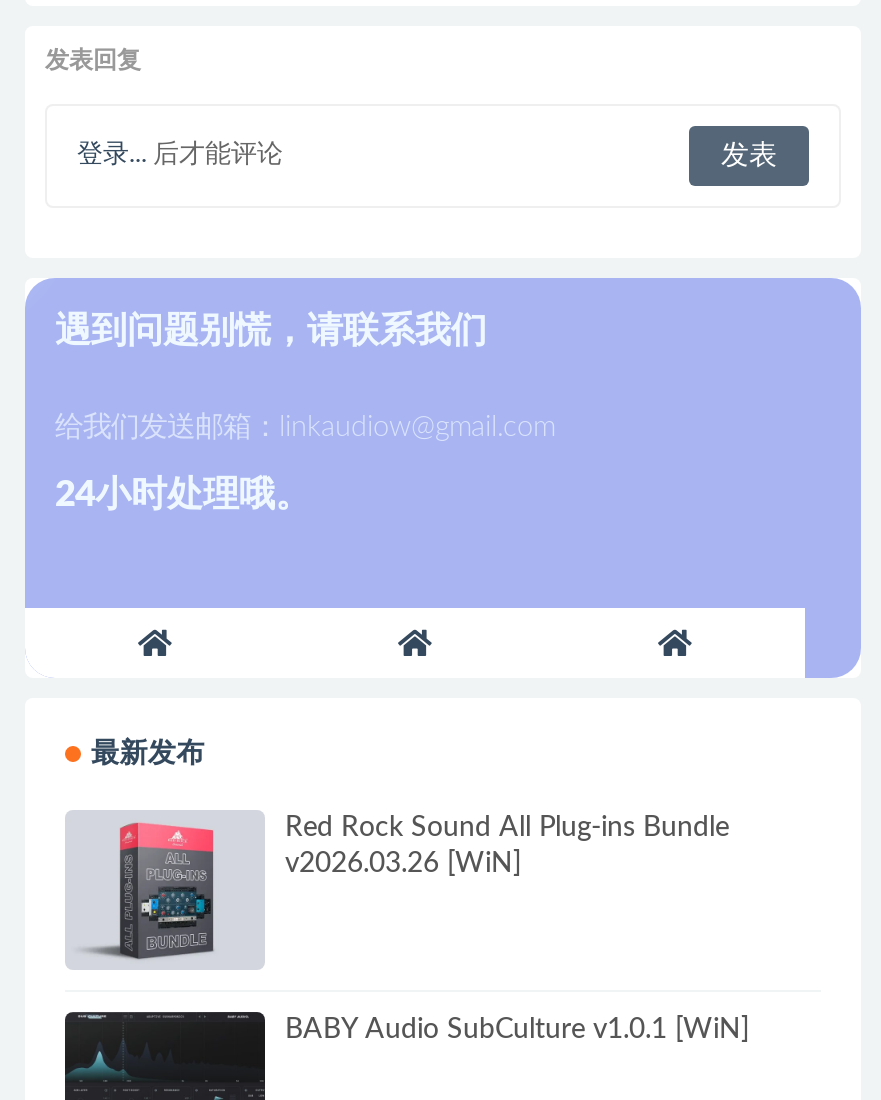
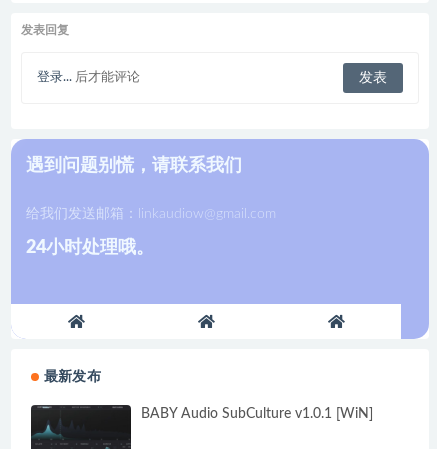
- [image]
- Red Rock Sound All Plug-ins Bundle
- v2026.03.26 [WiN]
